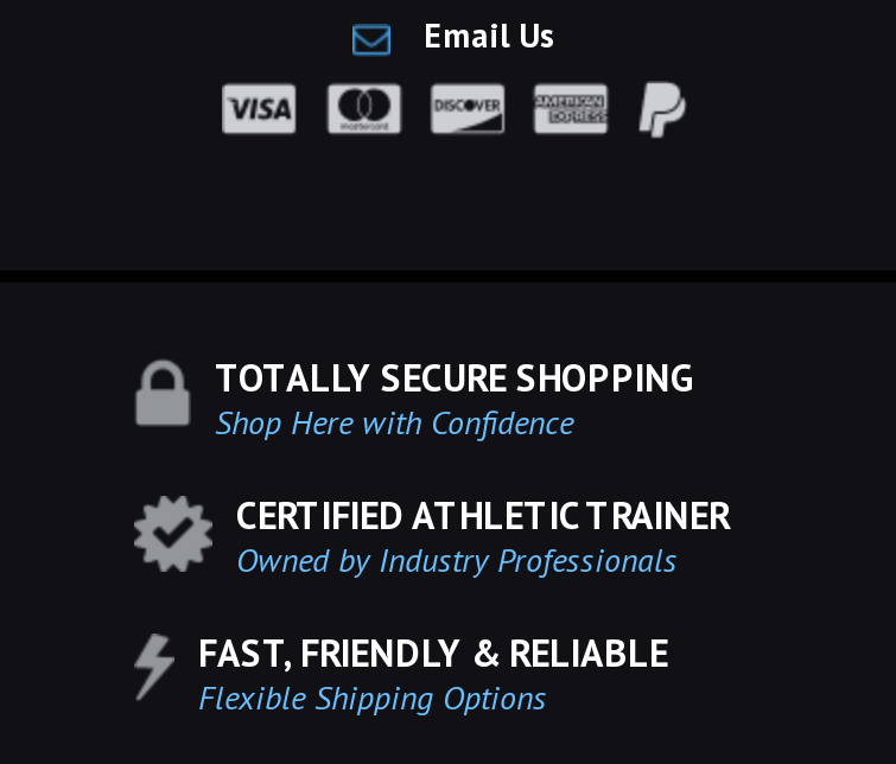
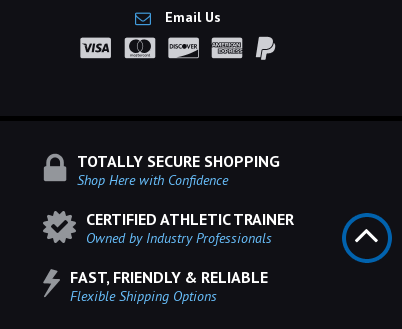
+ [image]
